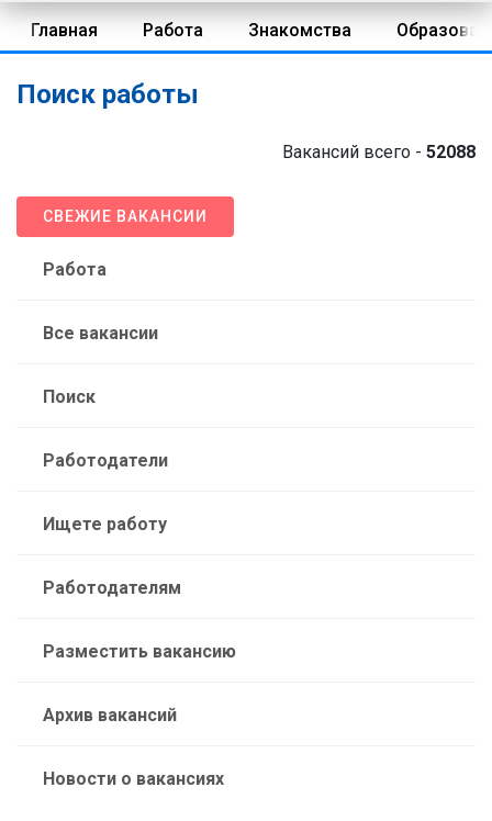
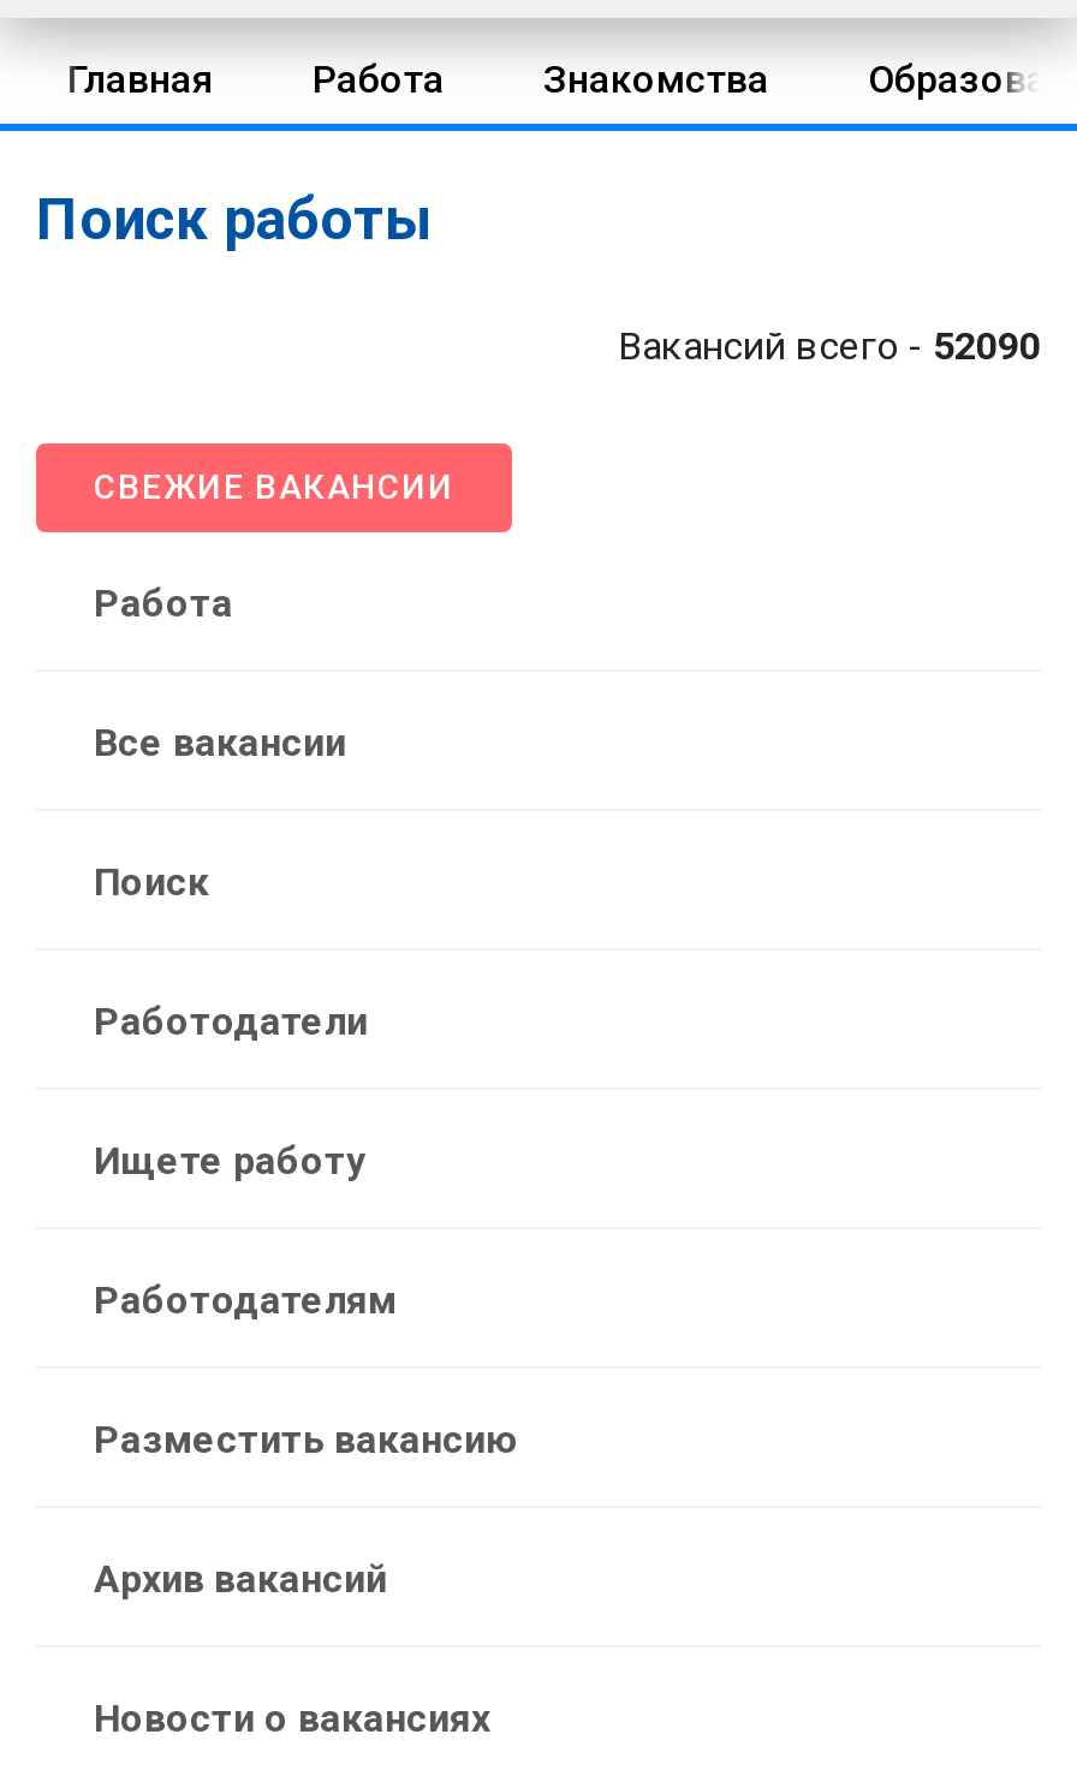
- Вакансий всего - 52088
+ Вакансий всего - 52090
